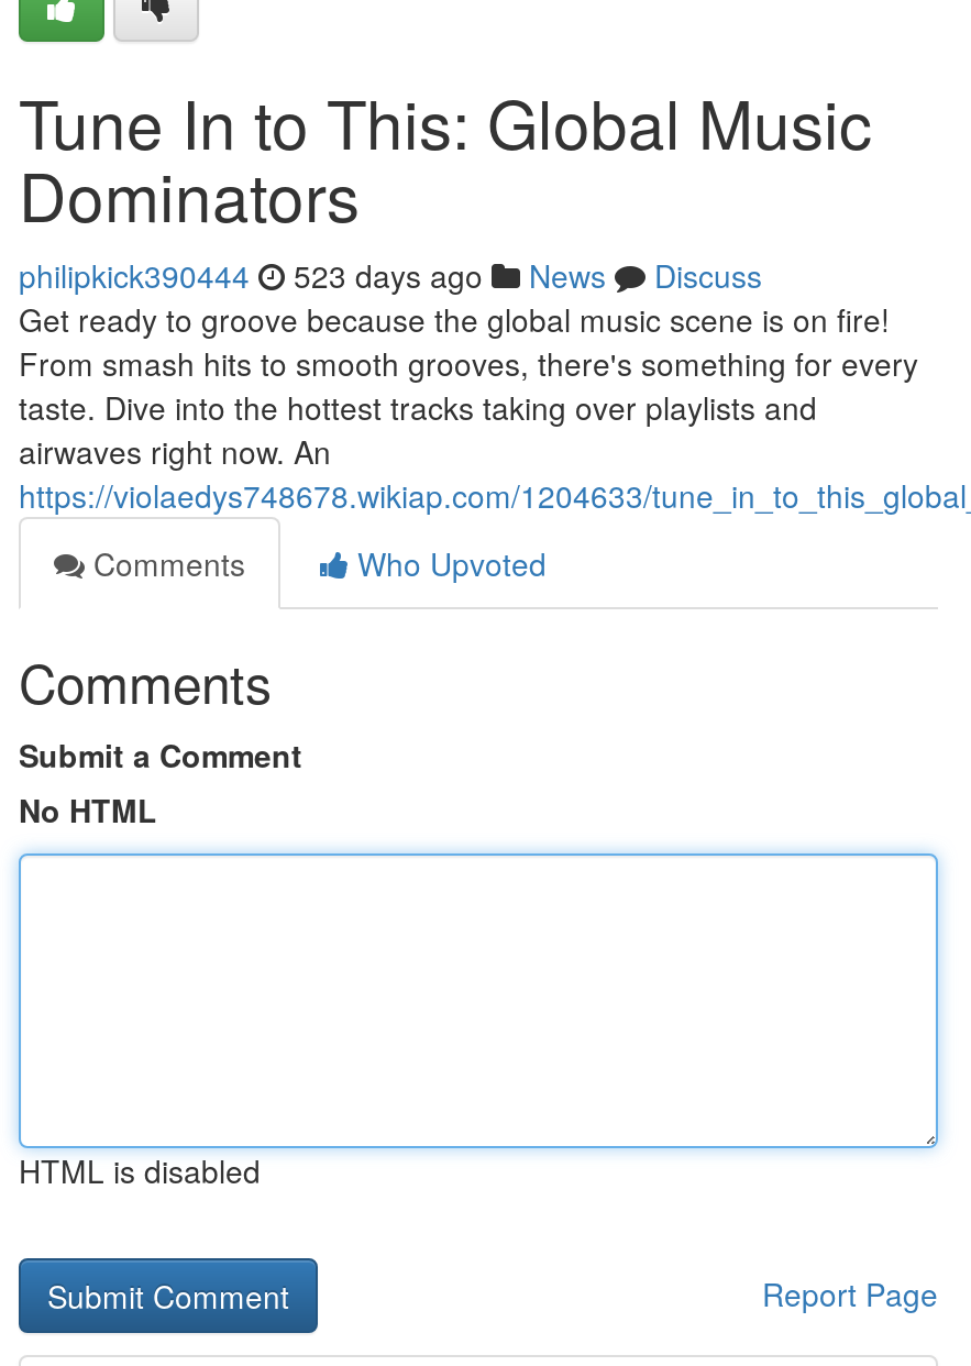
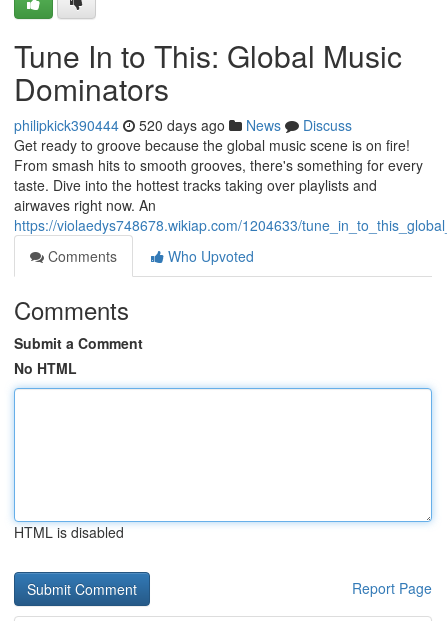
- philipkick390444 523 days ago News Discuss
+ philipkick390444 520 days ago News Discuss
